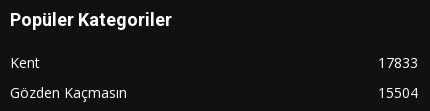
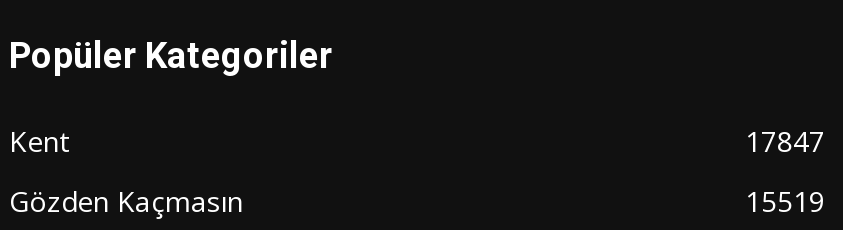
- 17833
+ 17847

- 15504
+ 15519
